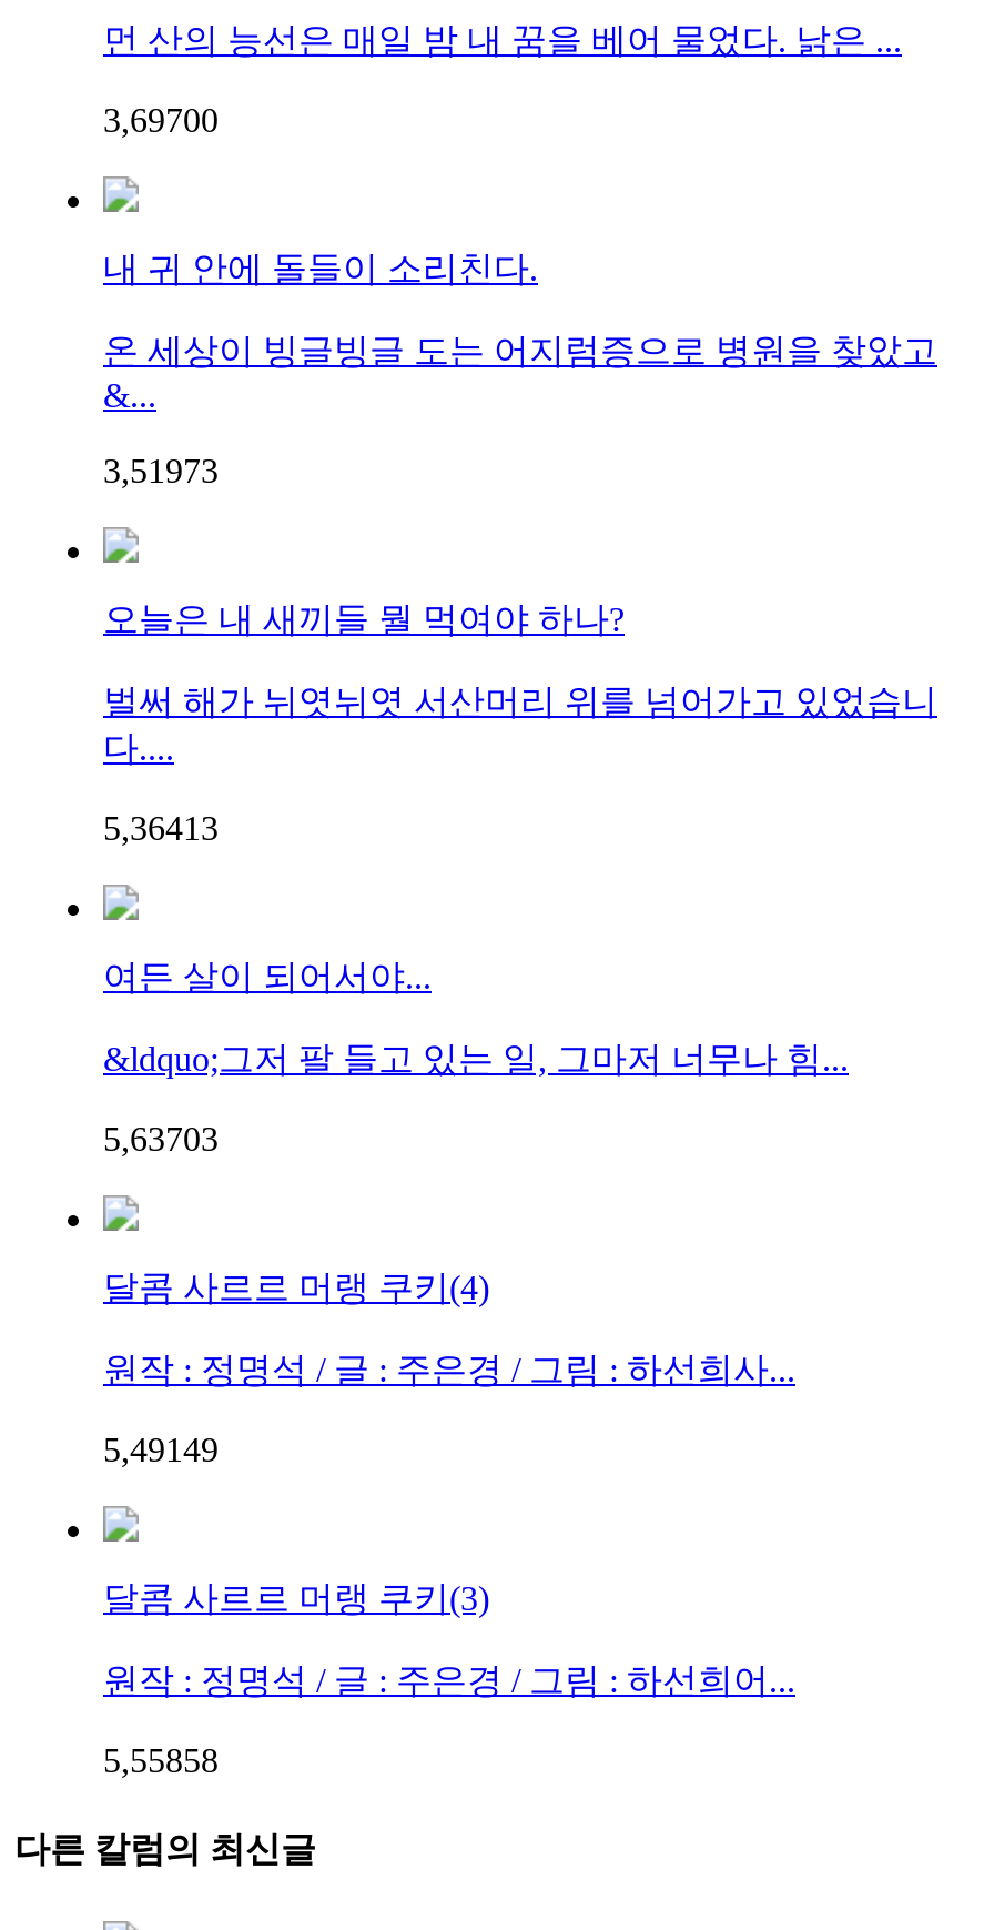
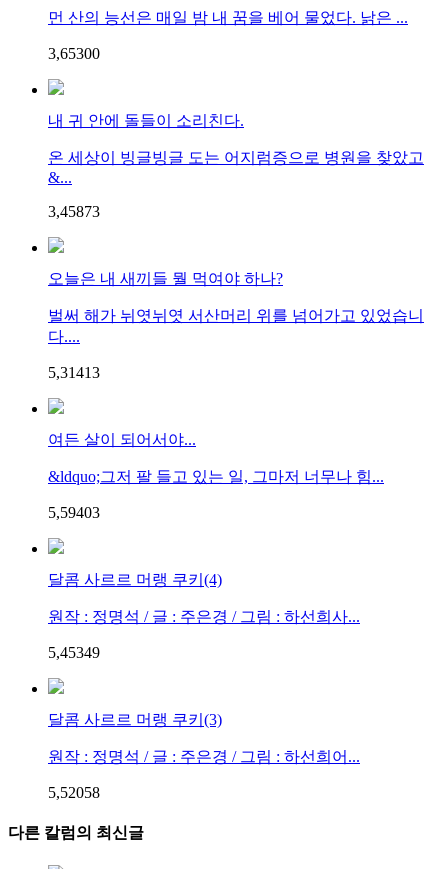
- 3,69700
+ 3,65300

- 3,51973
+ 3,45873

- 5,3641 3
+ 5,3141 3

- 5,63703
+ 5,59403

- 5,491 49
+ 5,453 49

- 5,55858
+ 5,52058
